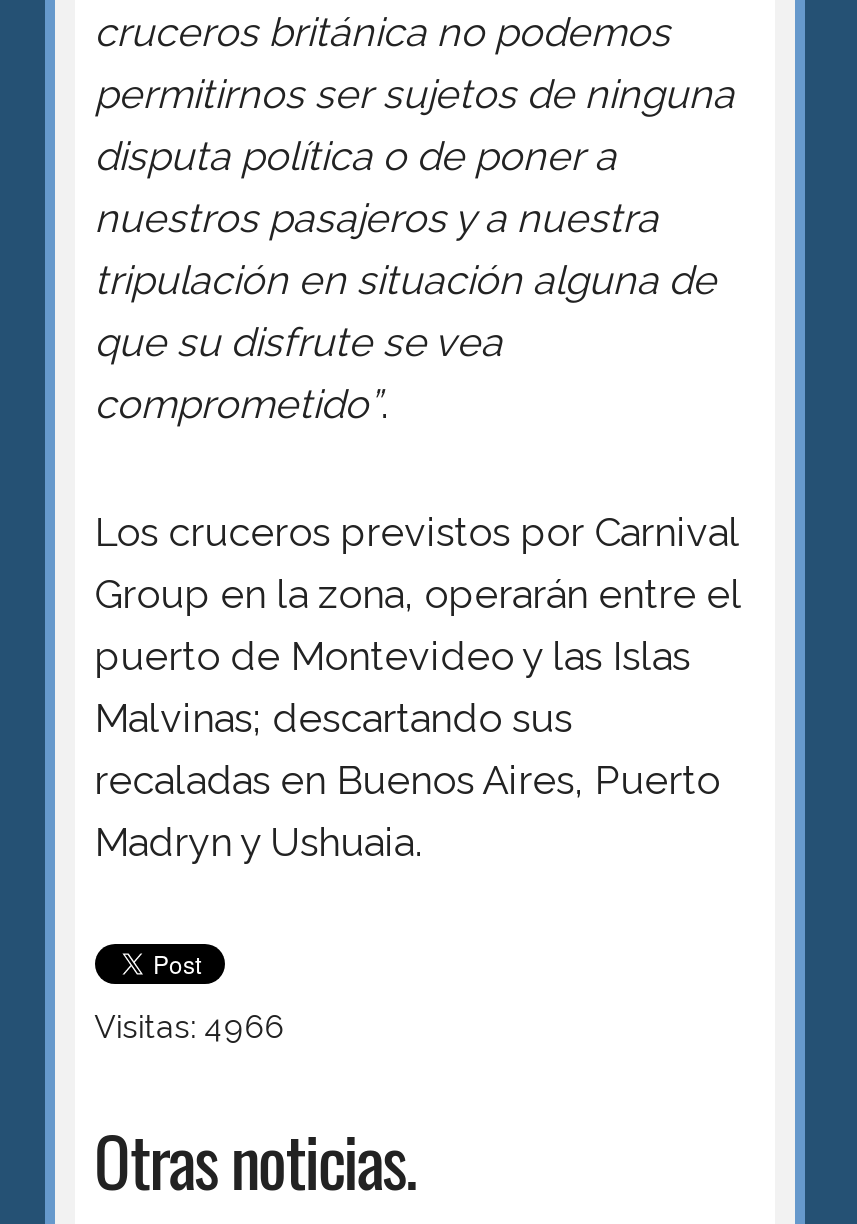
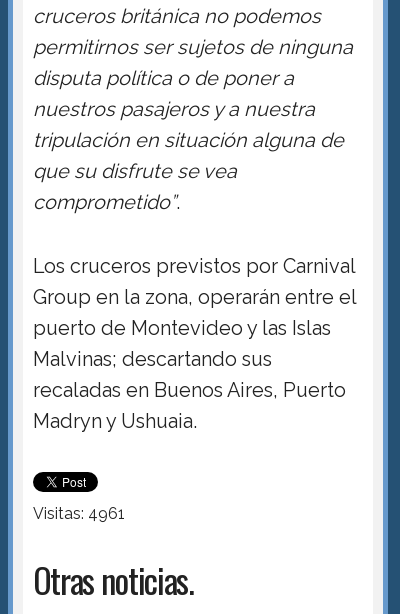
- Visitas: 4966
+ Visitas: 4961
